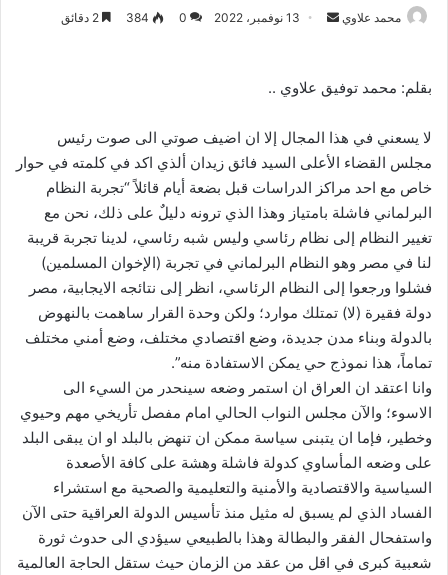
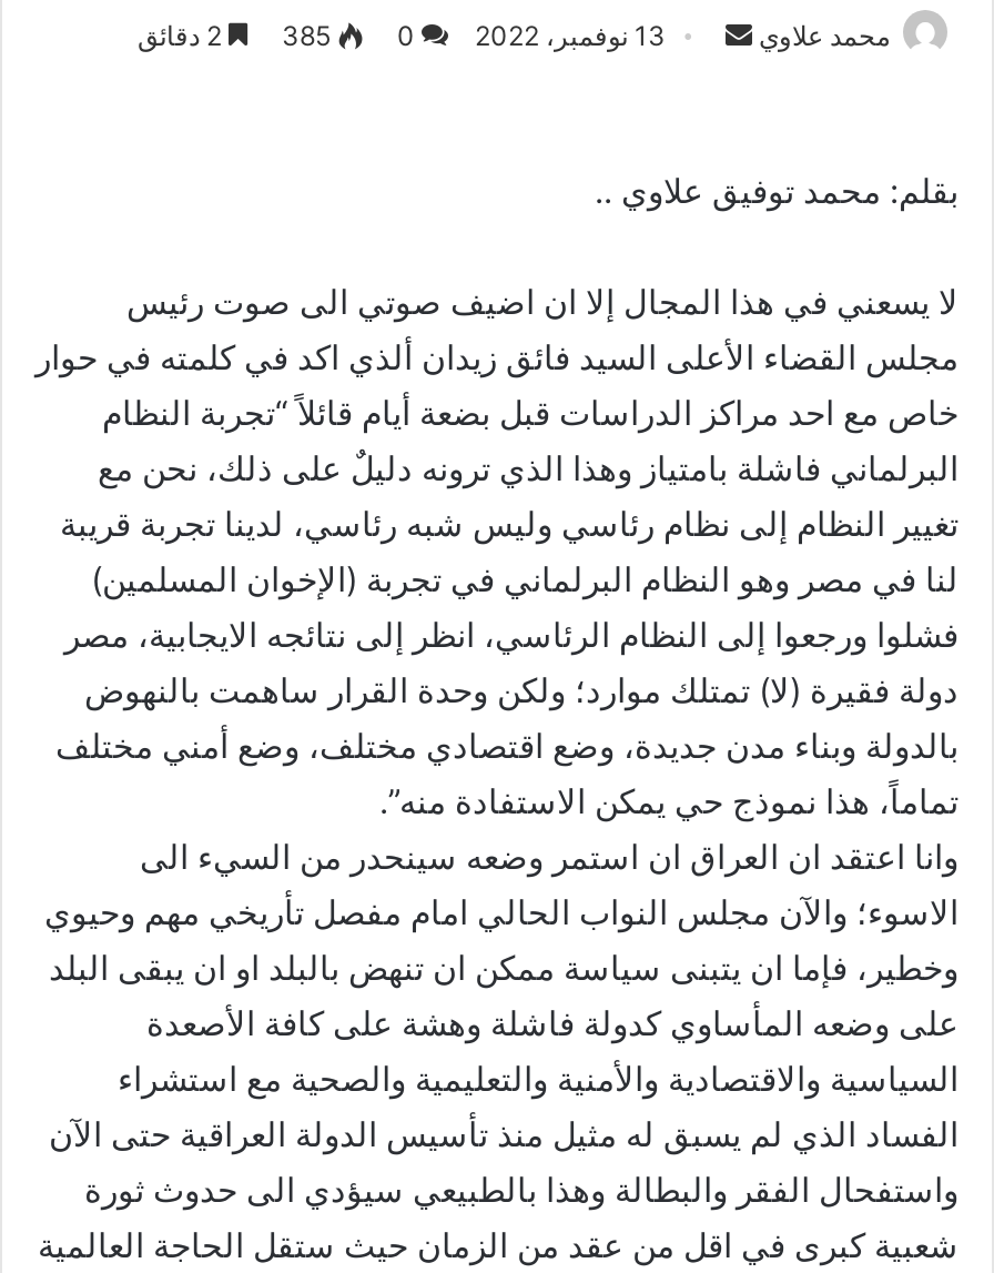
- 384
+ 385
